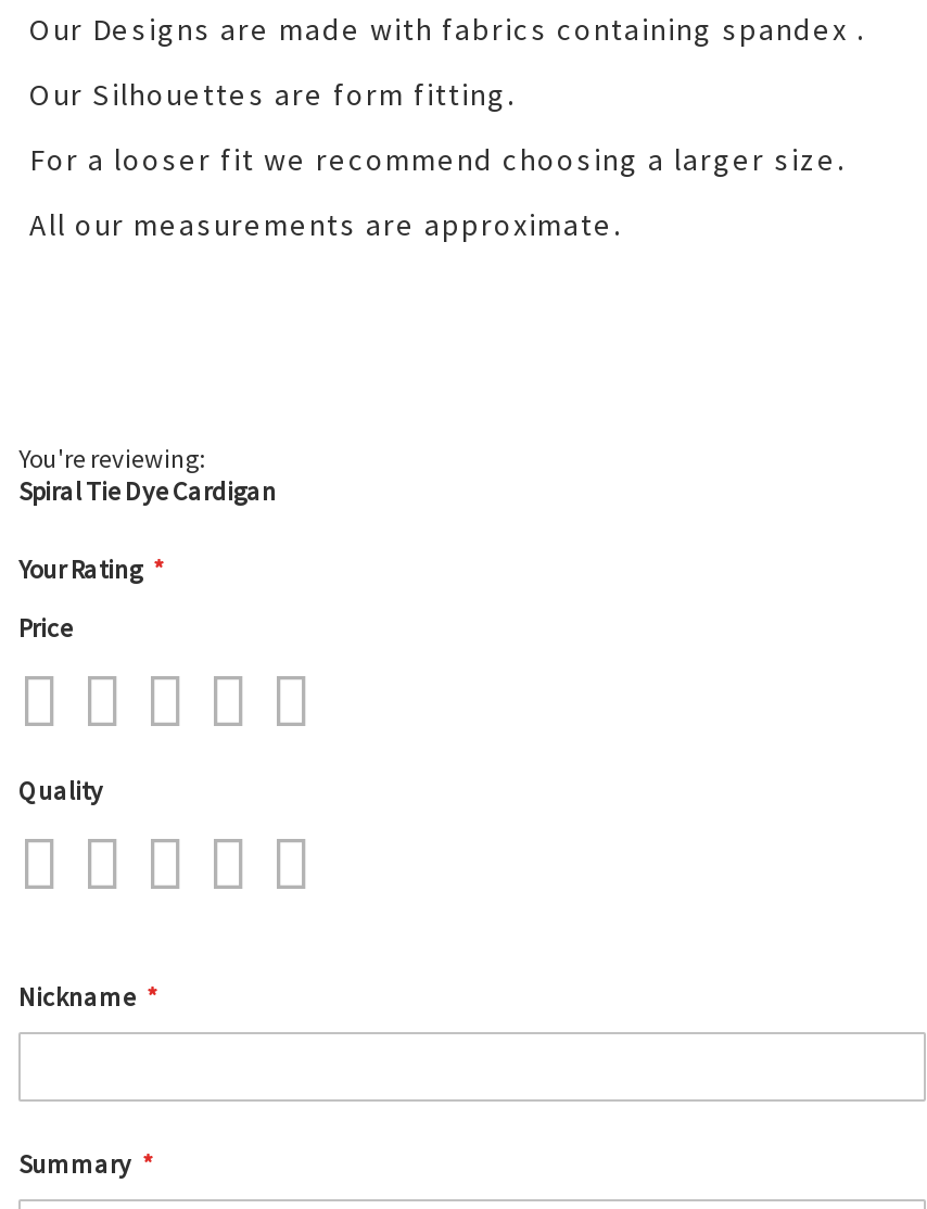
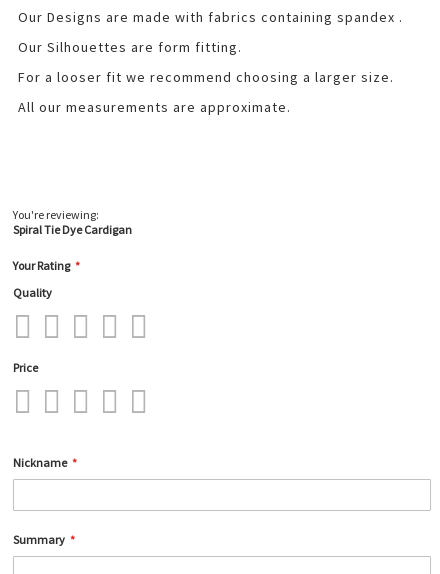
moved down: Price

moved up: Quality
